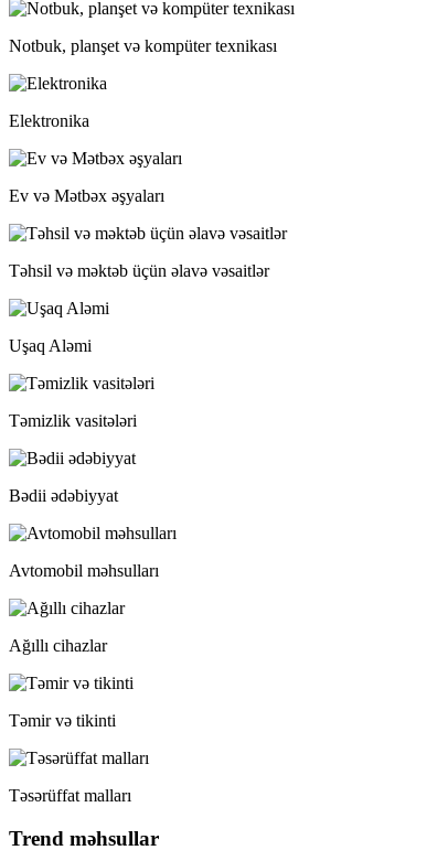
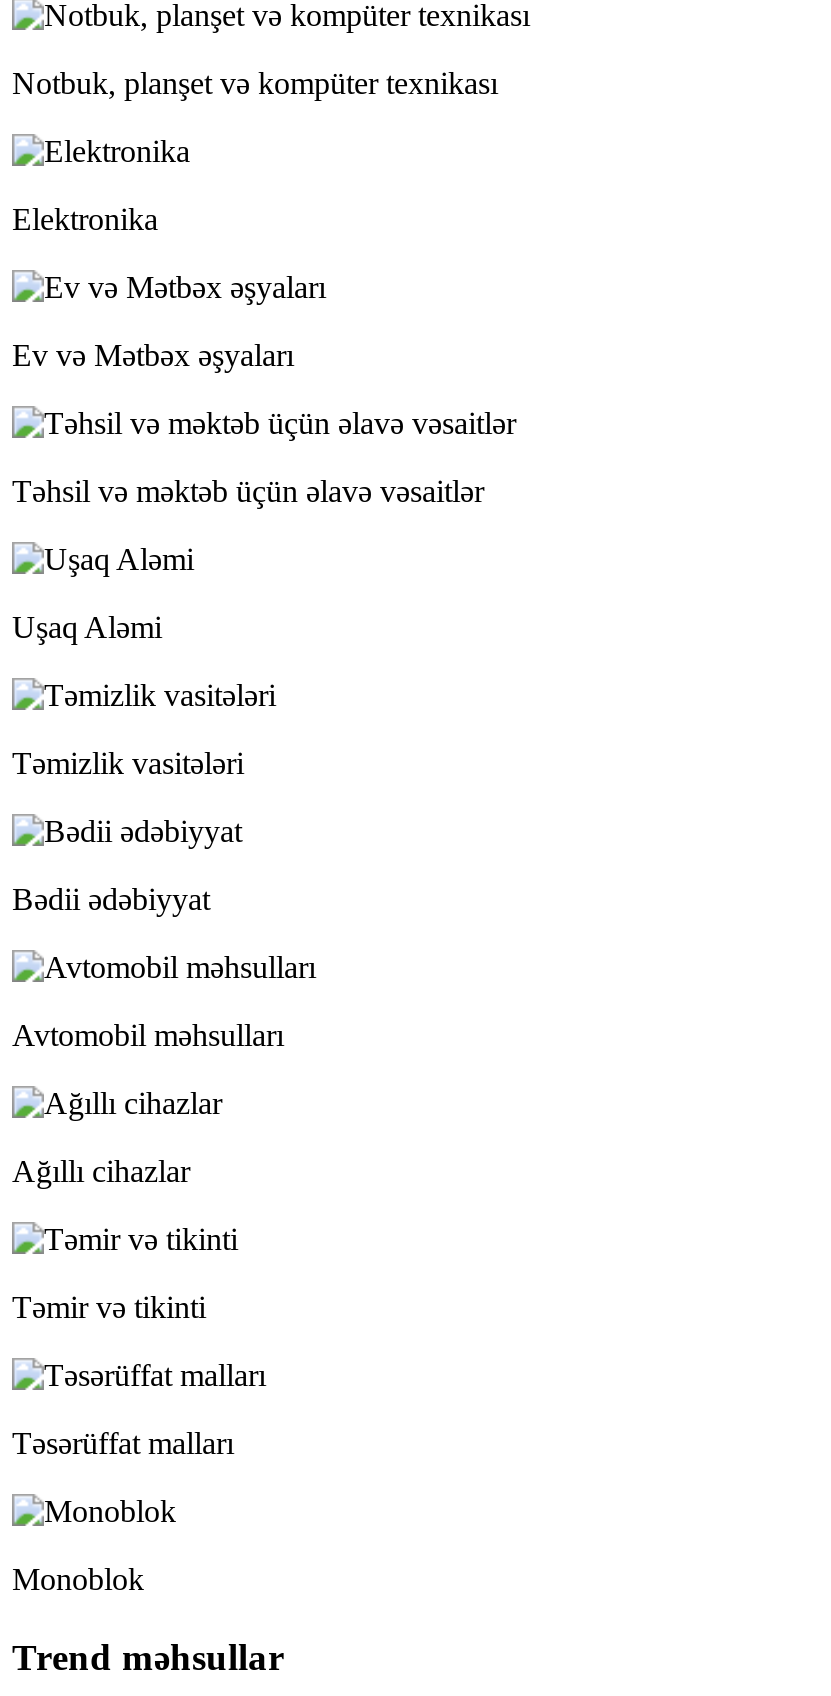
+ Monoblok
